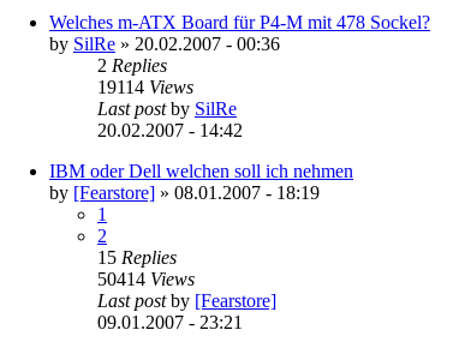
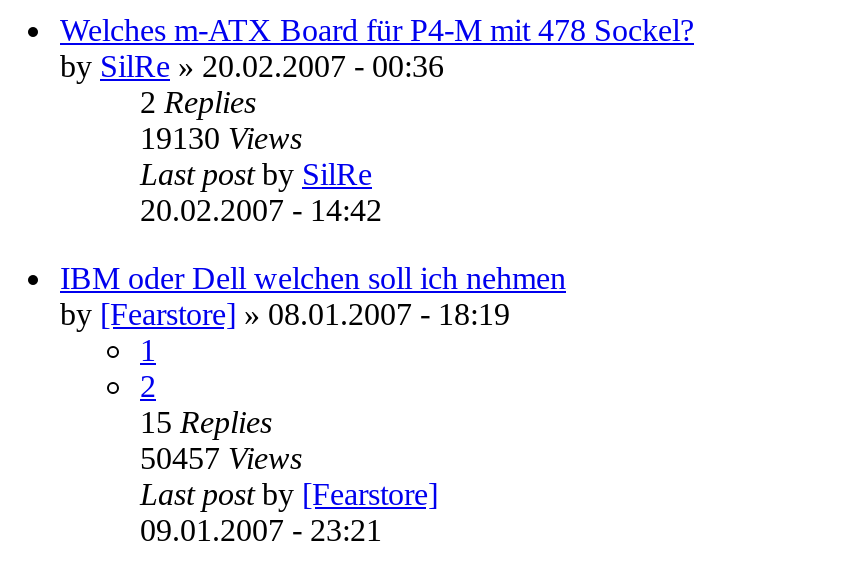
- 19114 Views
+ 19130 Views

- 50414 Views
+ 50457 Views
